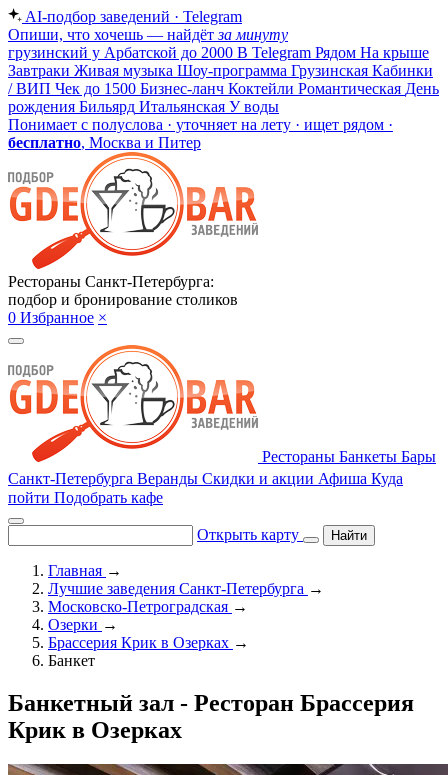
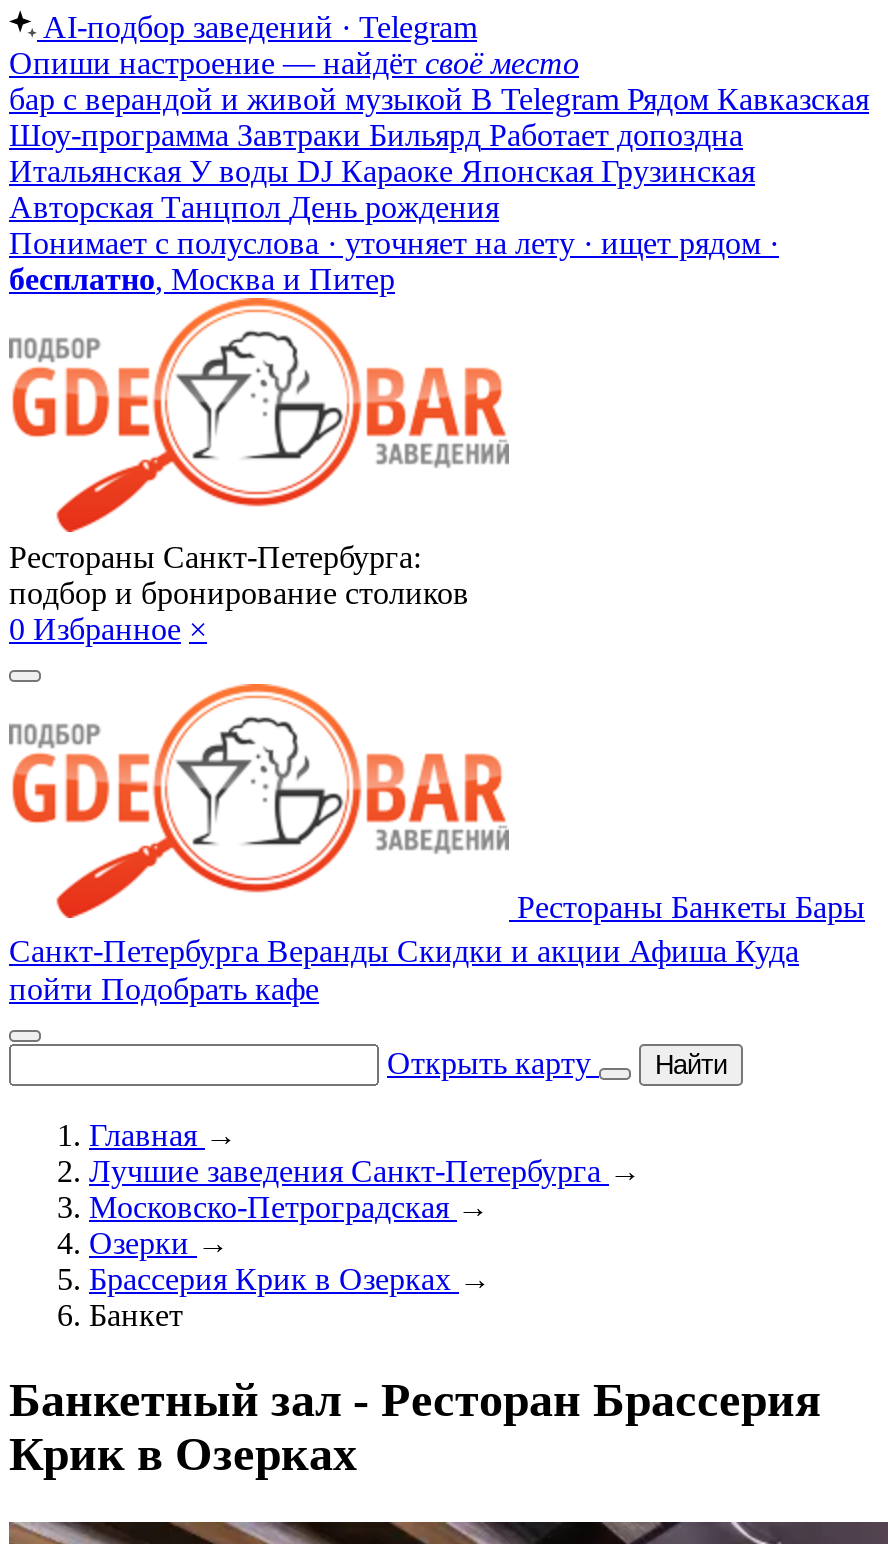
- Опиши, что хочешь — найдётза минуту
- грузинский у Арбатской до 2000 В Telegram Рядом На крыше
- Завтраки Живая музыка Шоу-программа Грузинская Кабинки
- / ВИП Чек до 1500 Бизнес-ланч Коктейли Романтическая День
- рождения Бильярд Итальянская У воды
+ Опиши настроение — найдётсвоё место
+ бар с верандой и живой музыкой В Telegram Рядом Кавказская
+ Шоу-программа Завтраки Бильярд Работает допоздна
+ Итальянская У воды DJ Караоке Японская Грузинская
+ Авторская Танцпол День рождения
